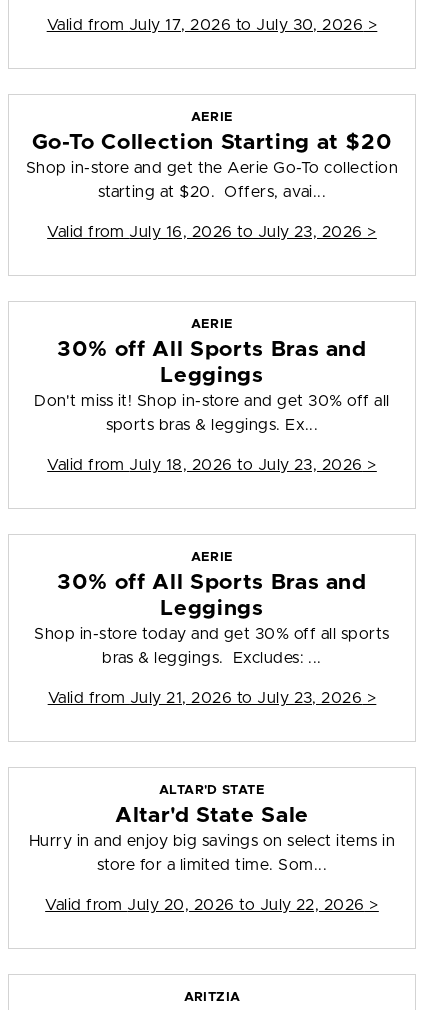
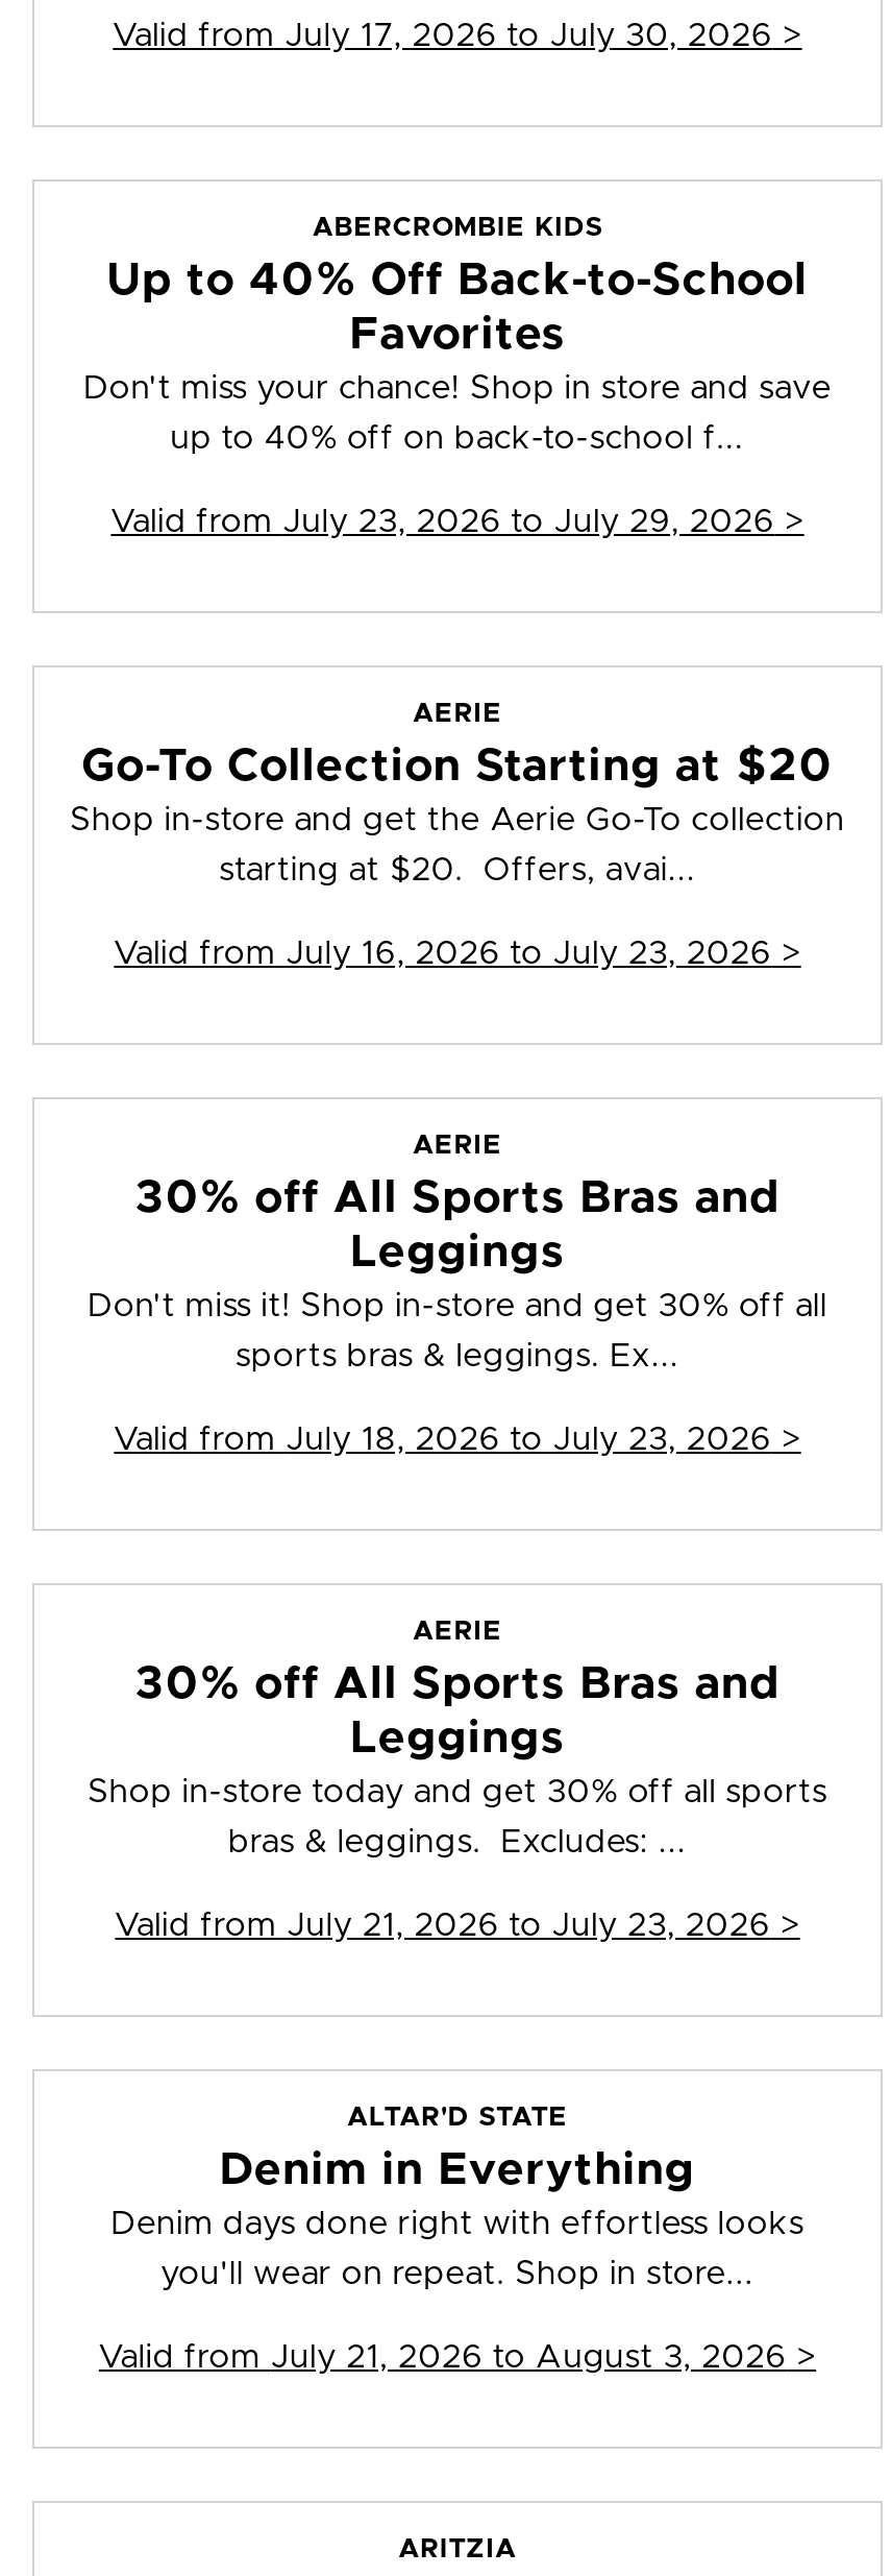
+ ABERCROMBIE KIDS
+ Up to 40% Off Back-to-School
+ Favorites
+ Don't miss your chance! Shop in store and save
+ up to 40% off on back-to-school f...
+ Valid from July 23, 2026 to July 29, 2026 >

- Altar'd State Sale
- Hurry in and enjoy big savings on select items in
+ Denim in Everything
+ Denim days done right with effortless looks

- store for a limited time. Som...
+ you'll wear on repeat. Shop in store...

- Valid from July 20, 2026 to July 22, 2026 >
+ Valid from July 21, 2026 to August 3, 2026 >
